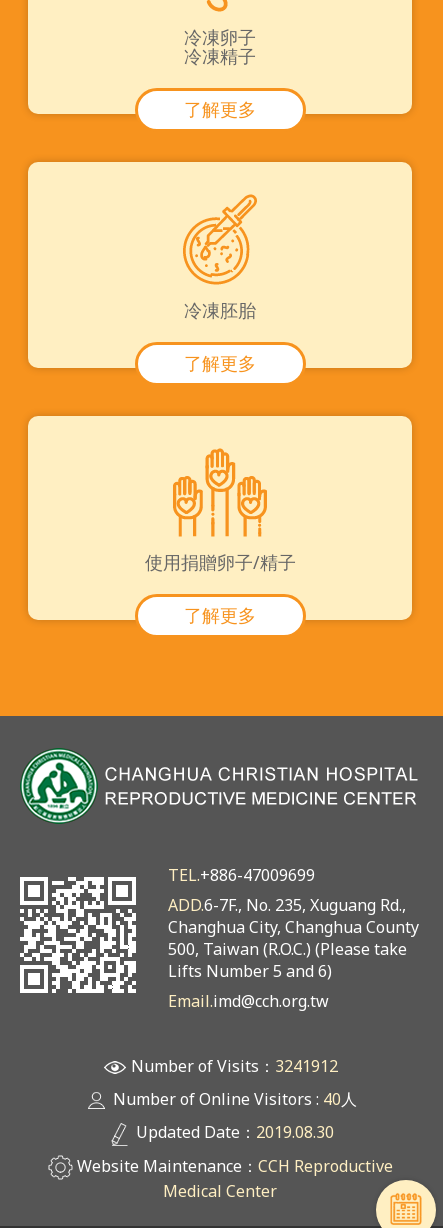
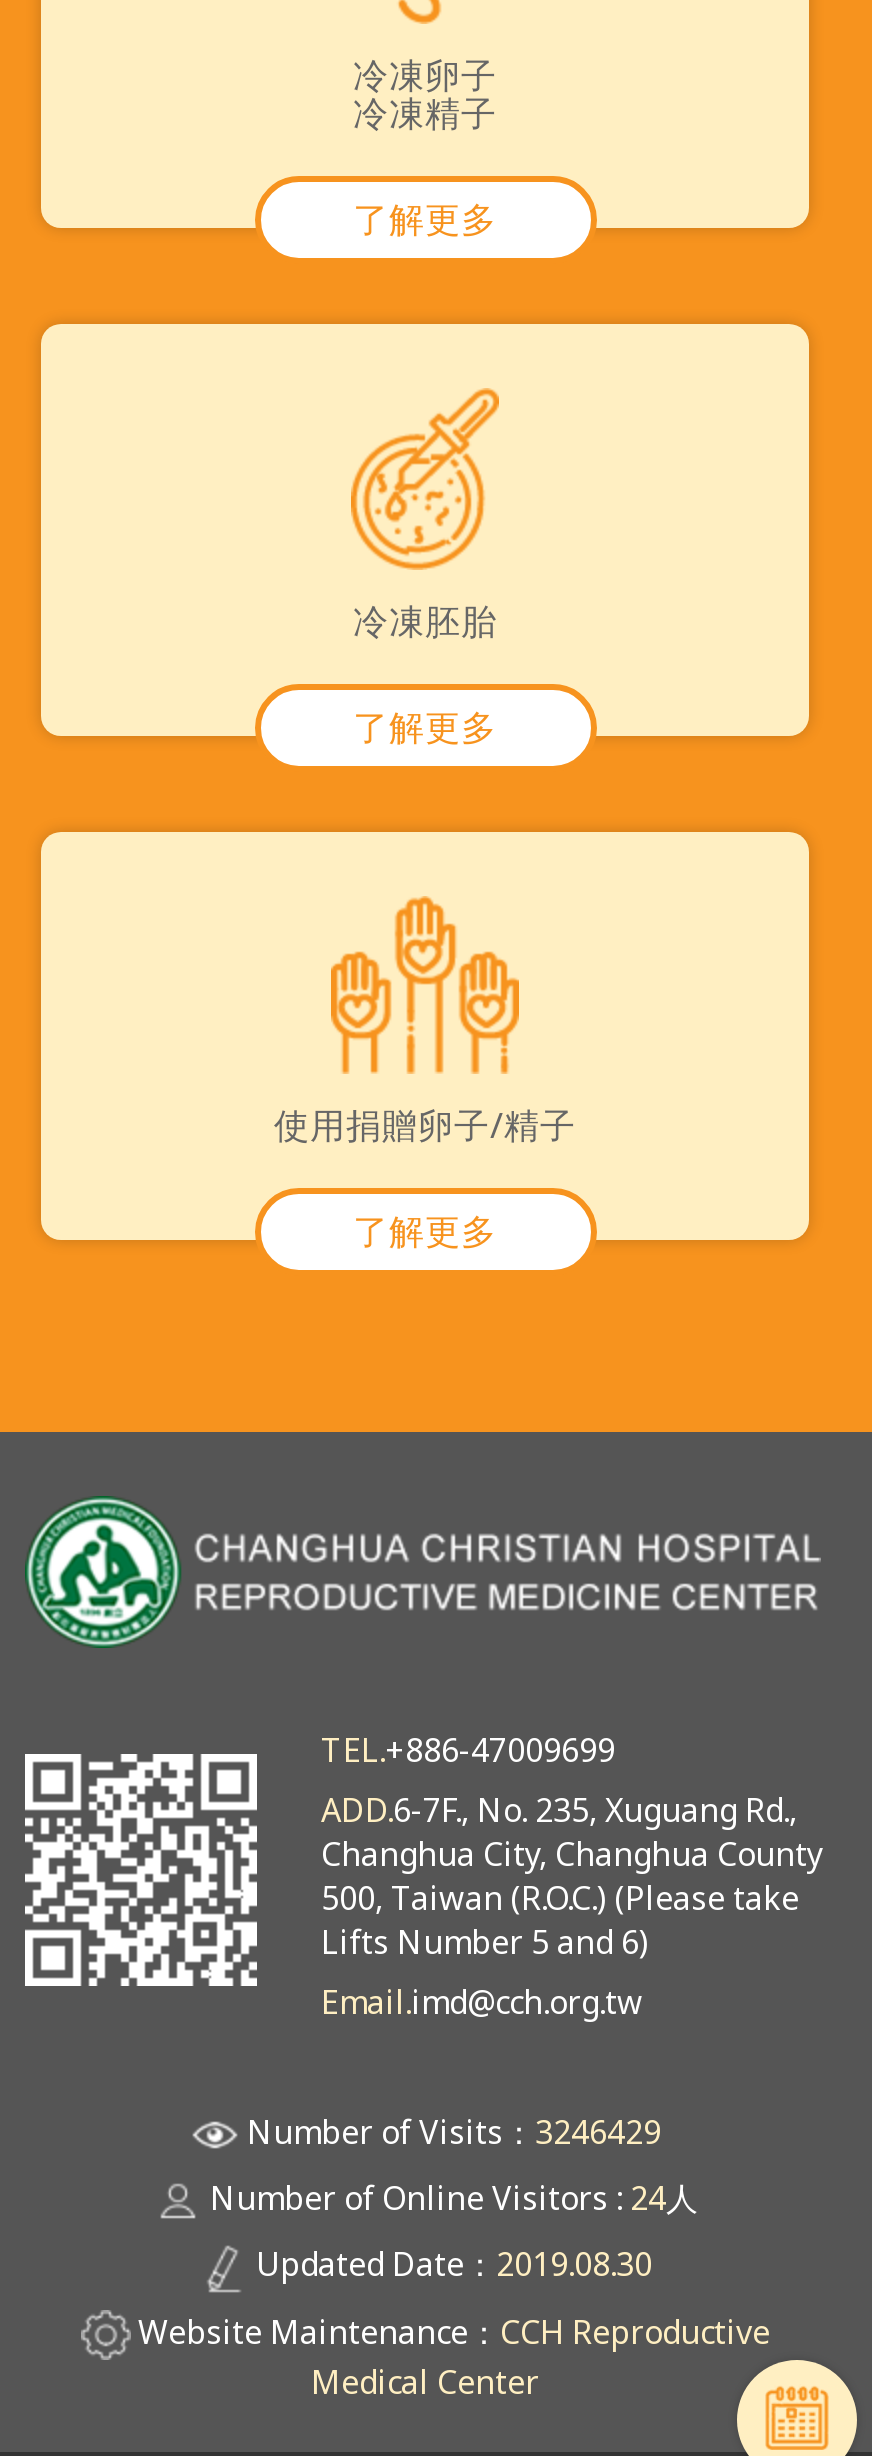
- Number of Visits：3241912
+ Number of Visits：3246429

- Number of Online Visitors : 40人
+ Number of Online Visitors : 24人
